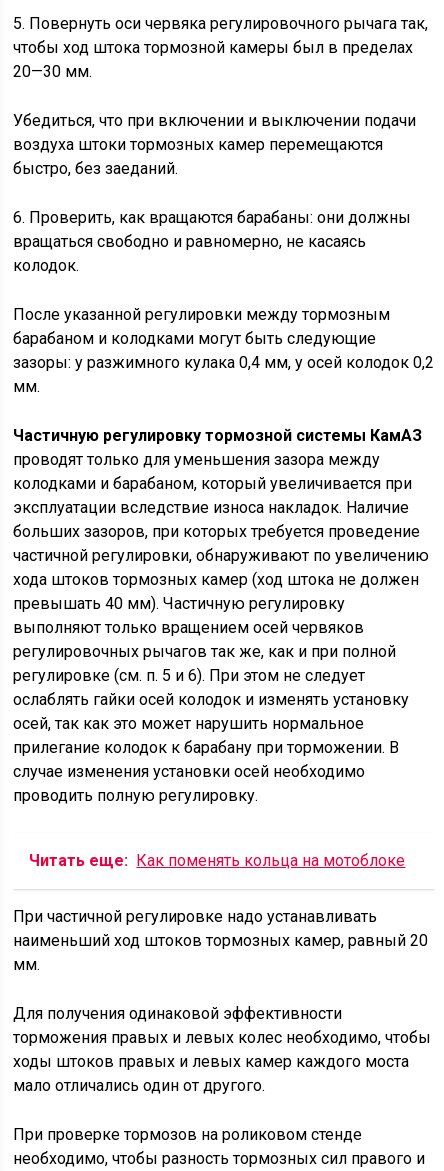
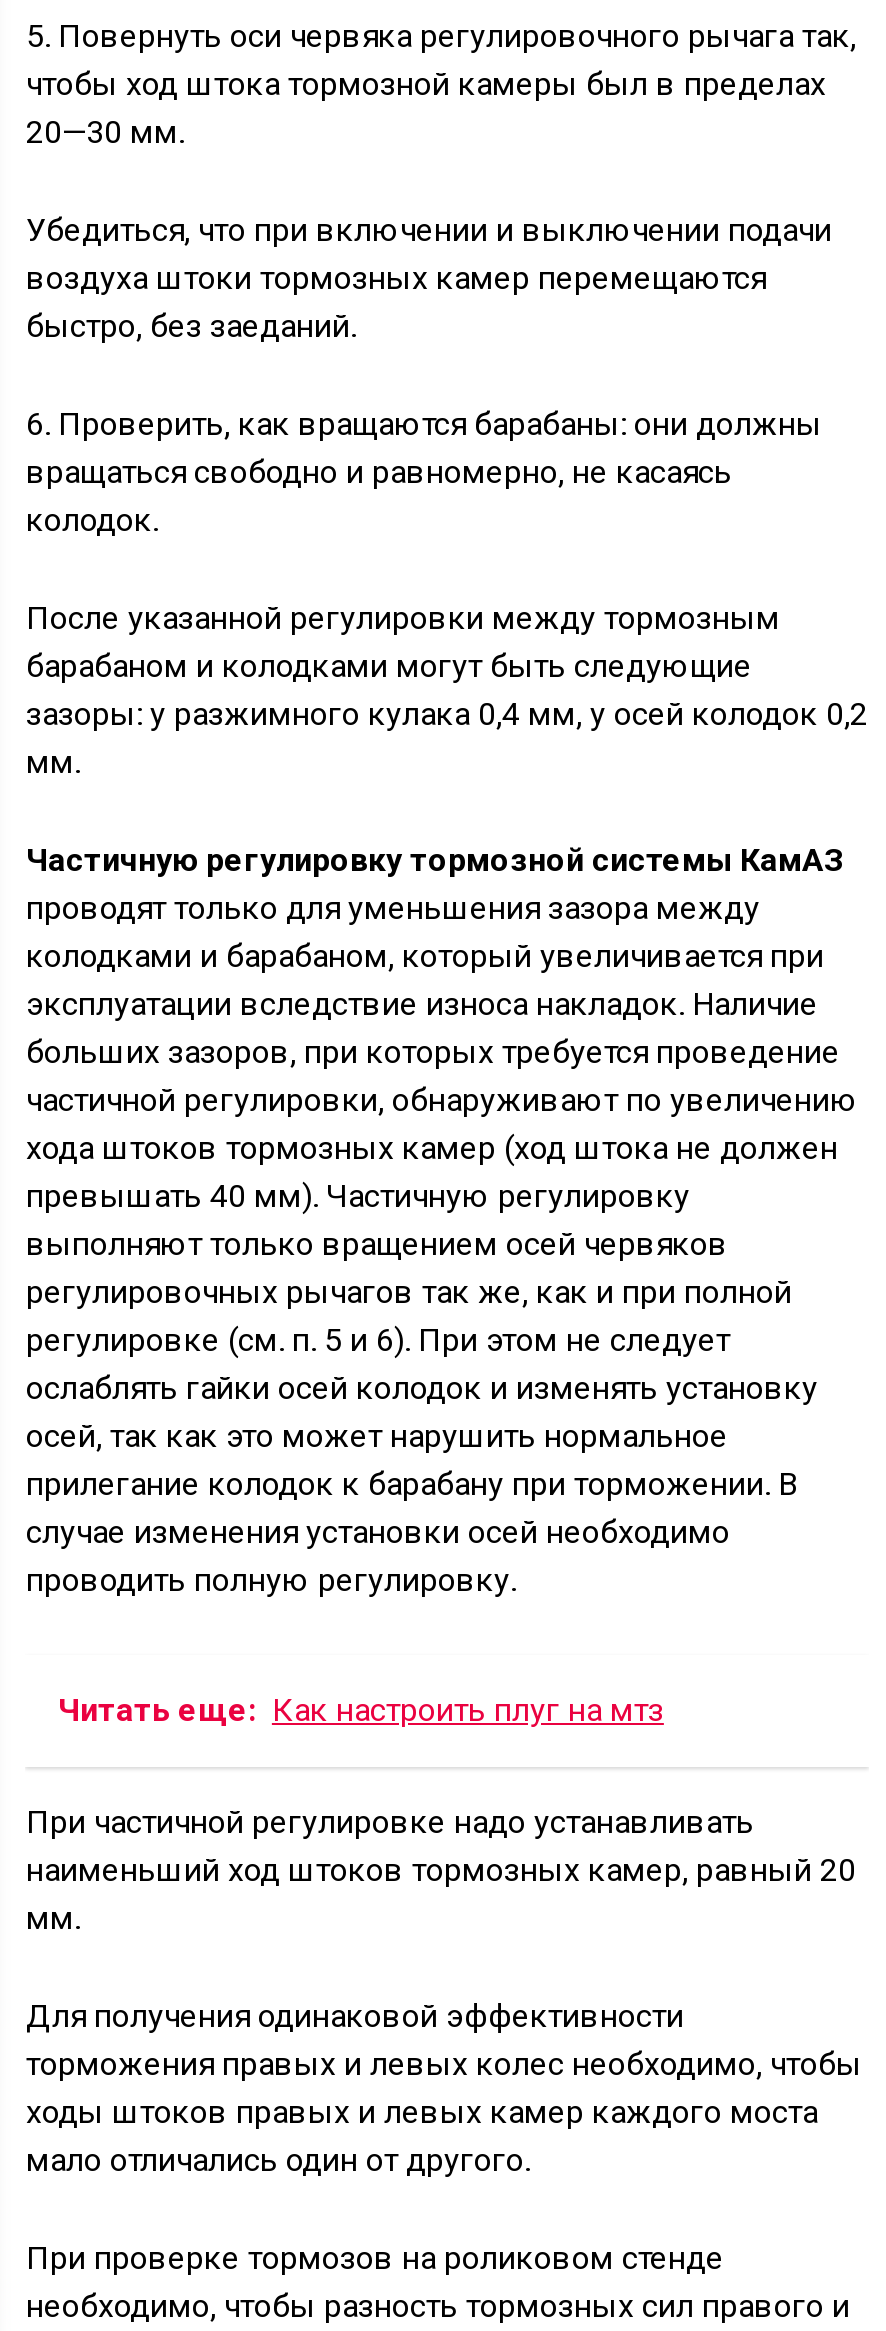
- Читать еще: Как поменять кольца на мотоблоке
+ Читать еще: Как настроить плуг на мтз
